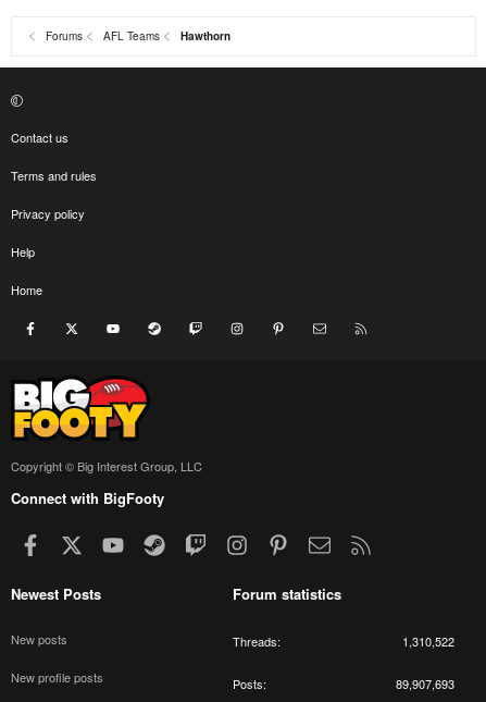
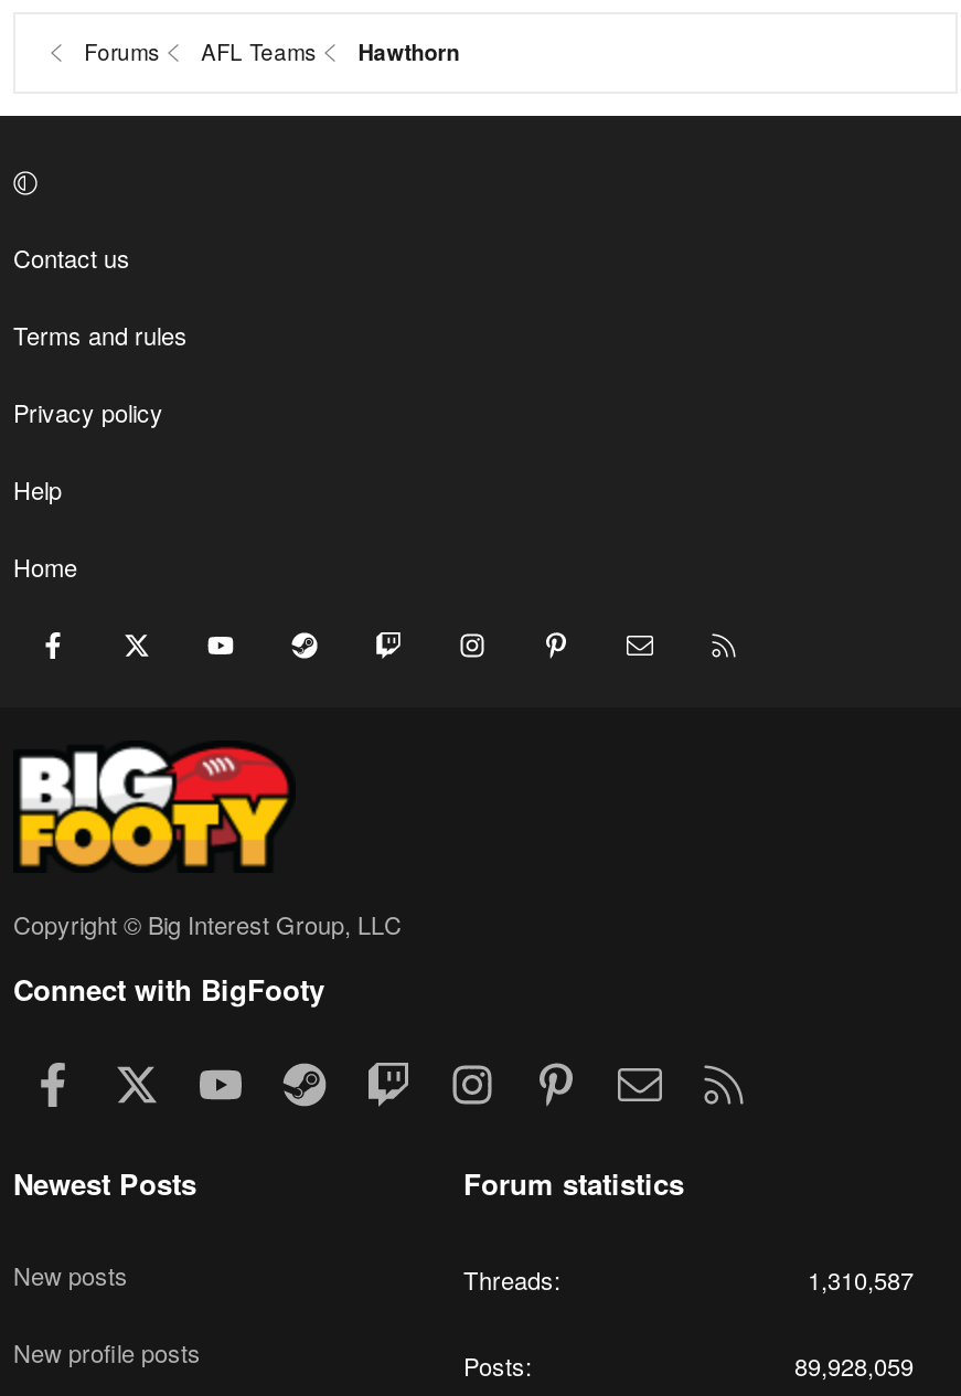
- 1,310,522
+ 1,310,587

- 89,907,693
+ 89,928,059
